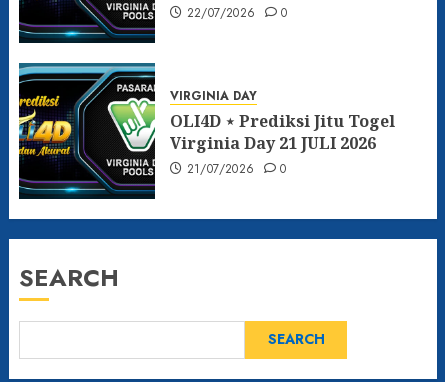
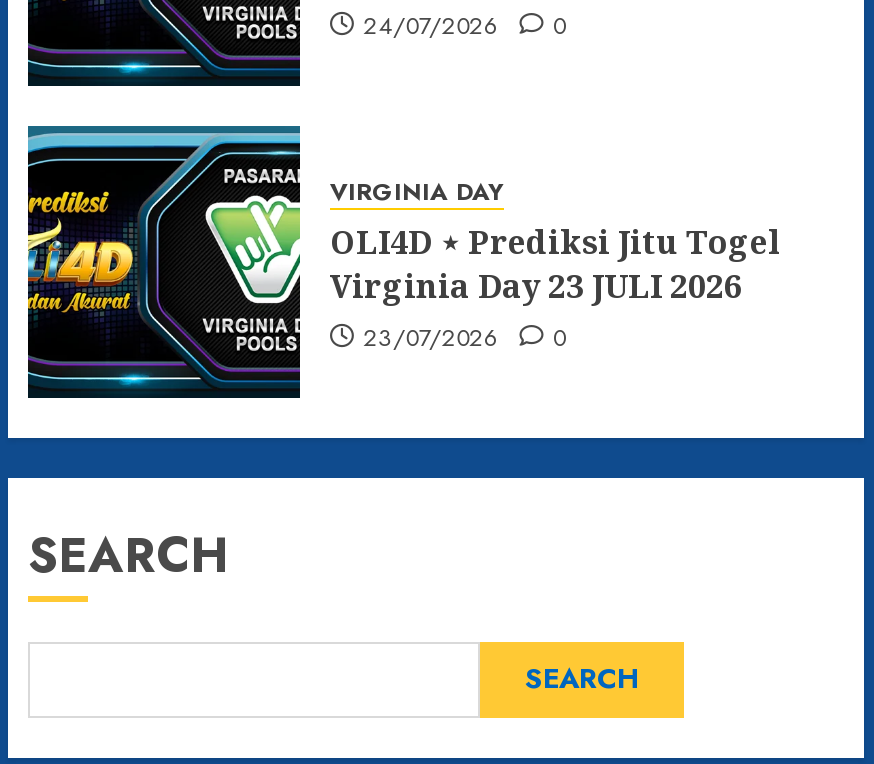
- 22/07/2026 0
+ 24/07/2026 0

- Virginia Day 21 JULI 2026
+ Virginia Day 23 JULI 2026

- 21/07/2026 0
+ 23/07/2026 0
